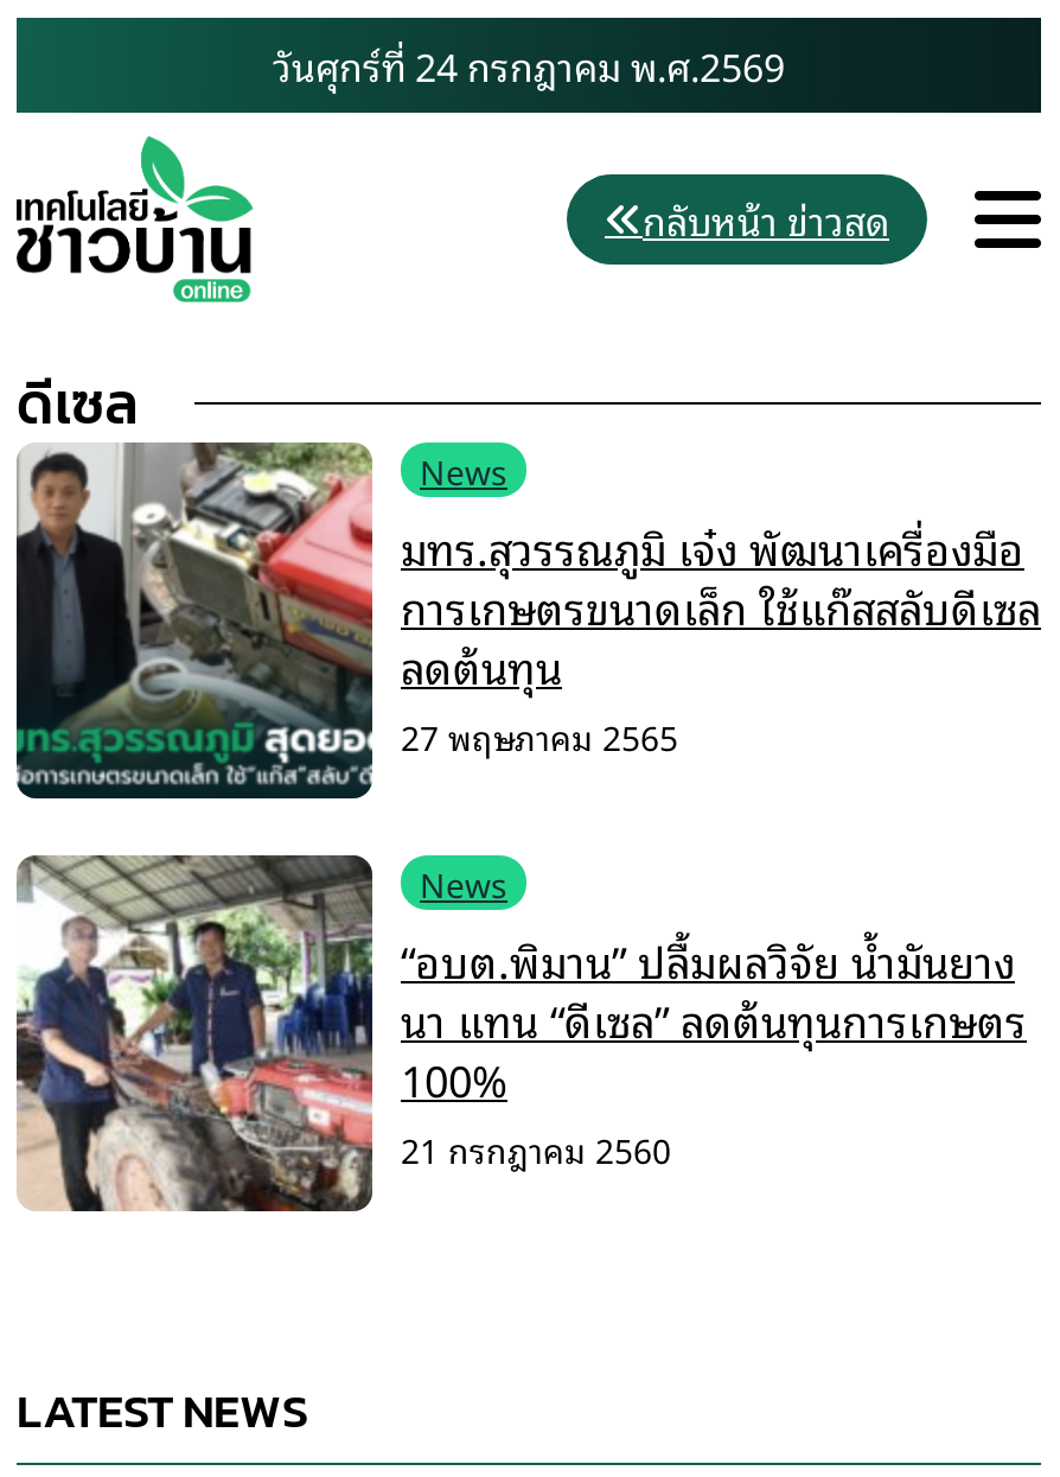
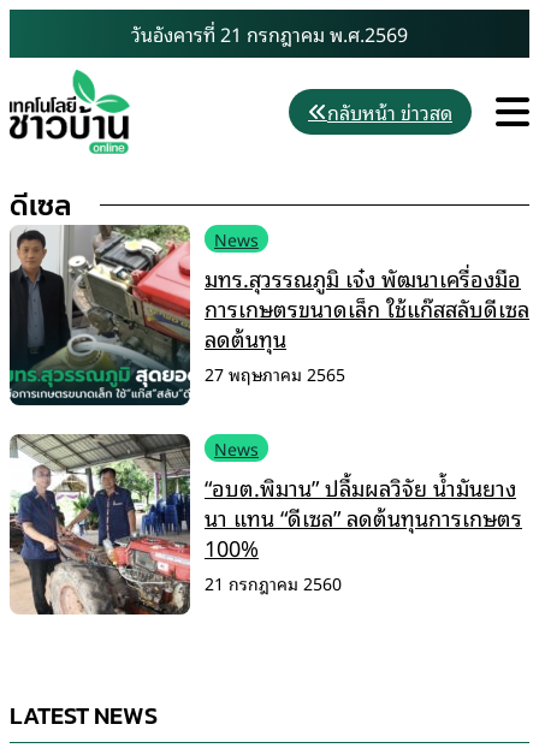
- วันศุกร์ที่ 24 กรกฎาคม พ.ศ.2569
+ วันอังคารที่ 21 กรกฎาคม พ.ศ.2569
